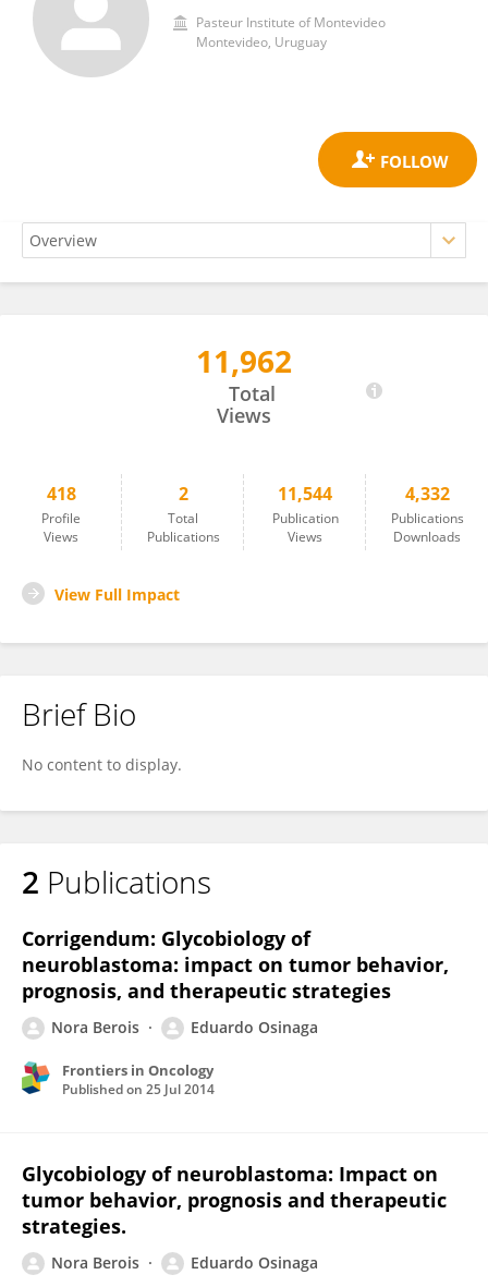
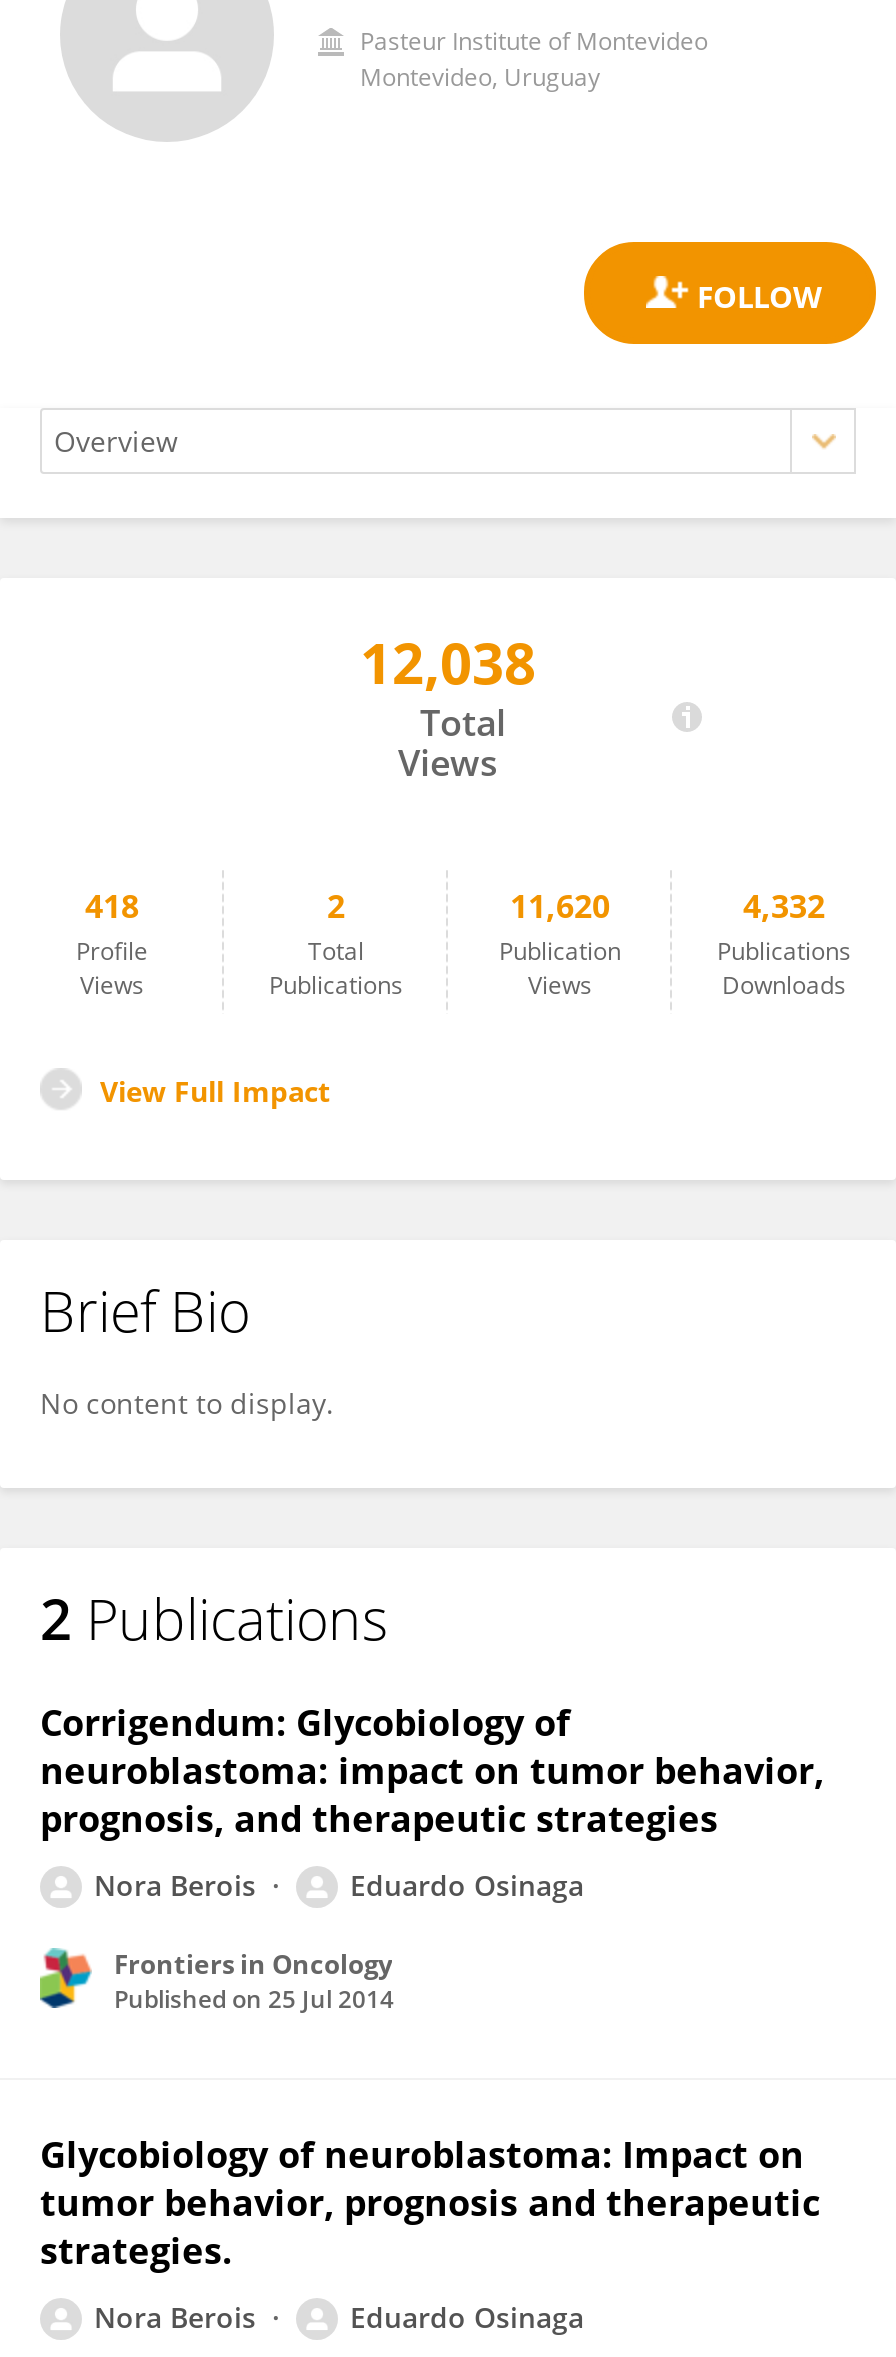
- 11,962
+ 12,038

- 11,544
+ 11,620
